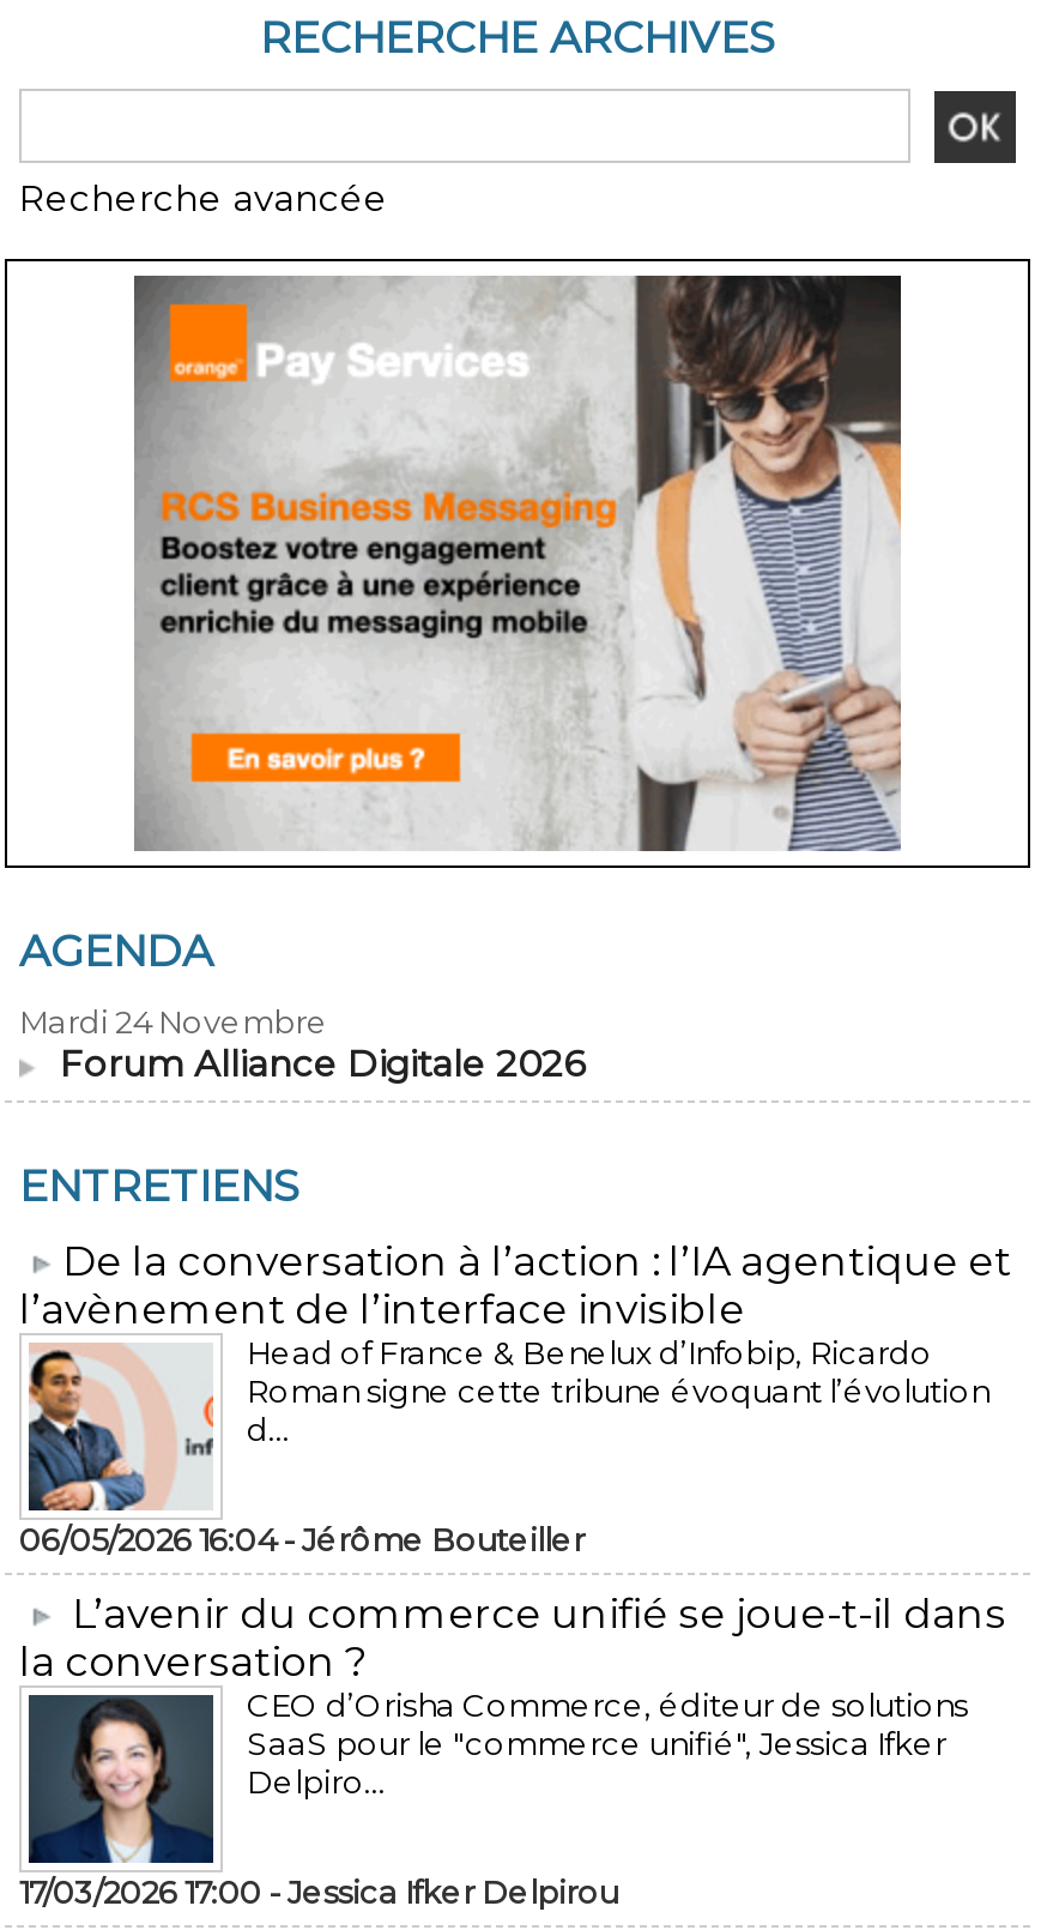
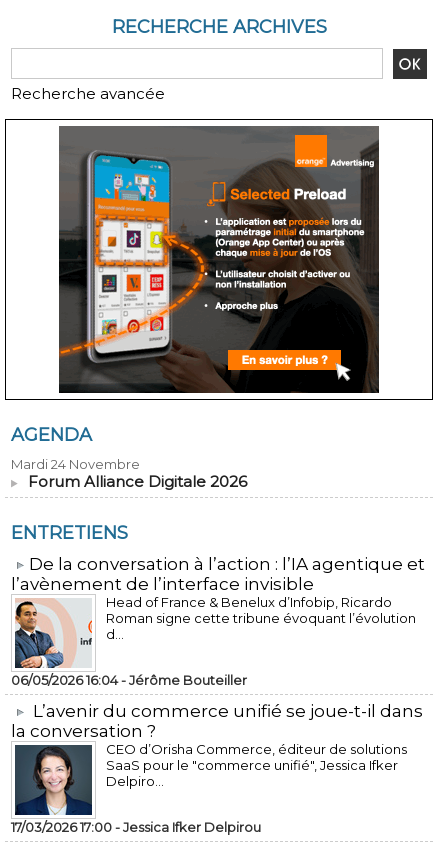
- [image]
+ [image]
